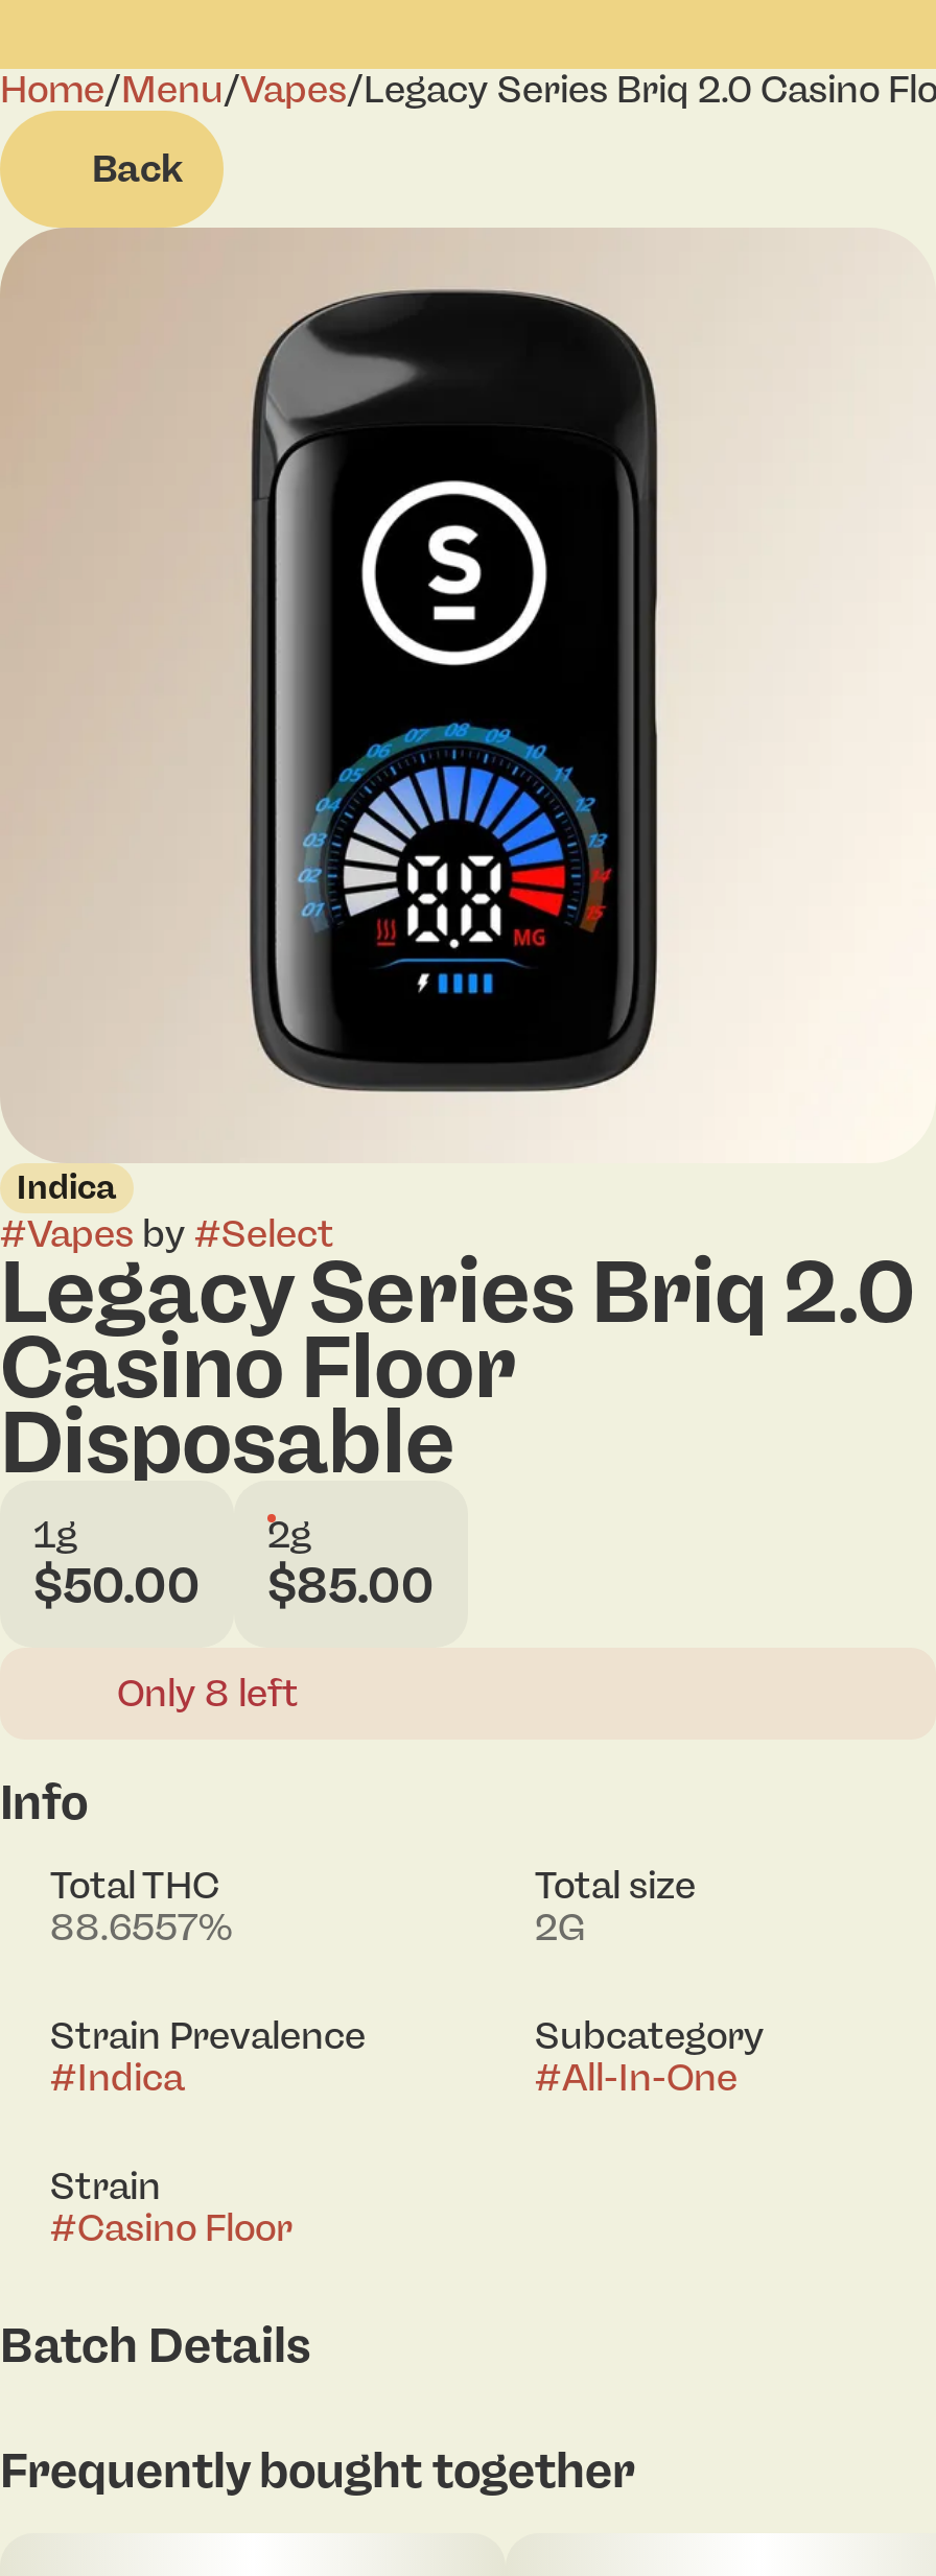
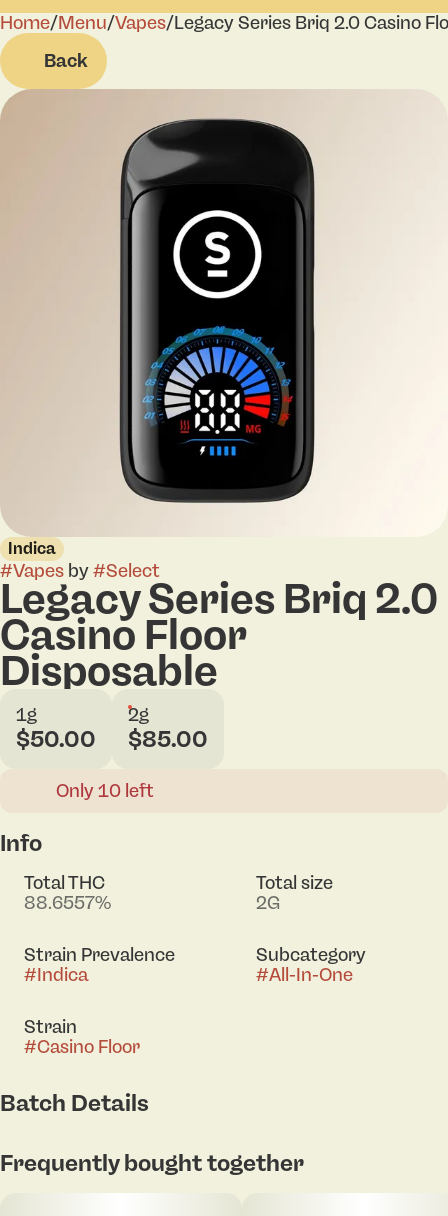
- Only 8 left
+ Only 10 left
